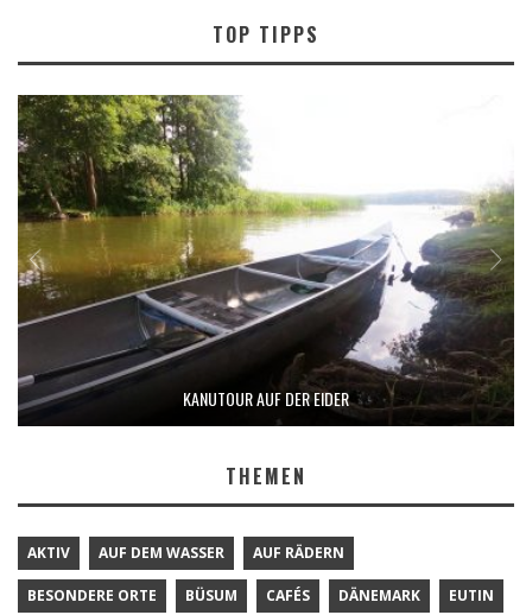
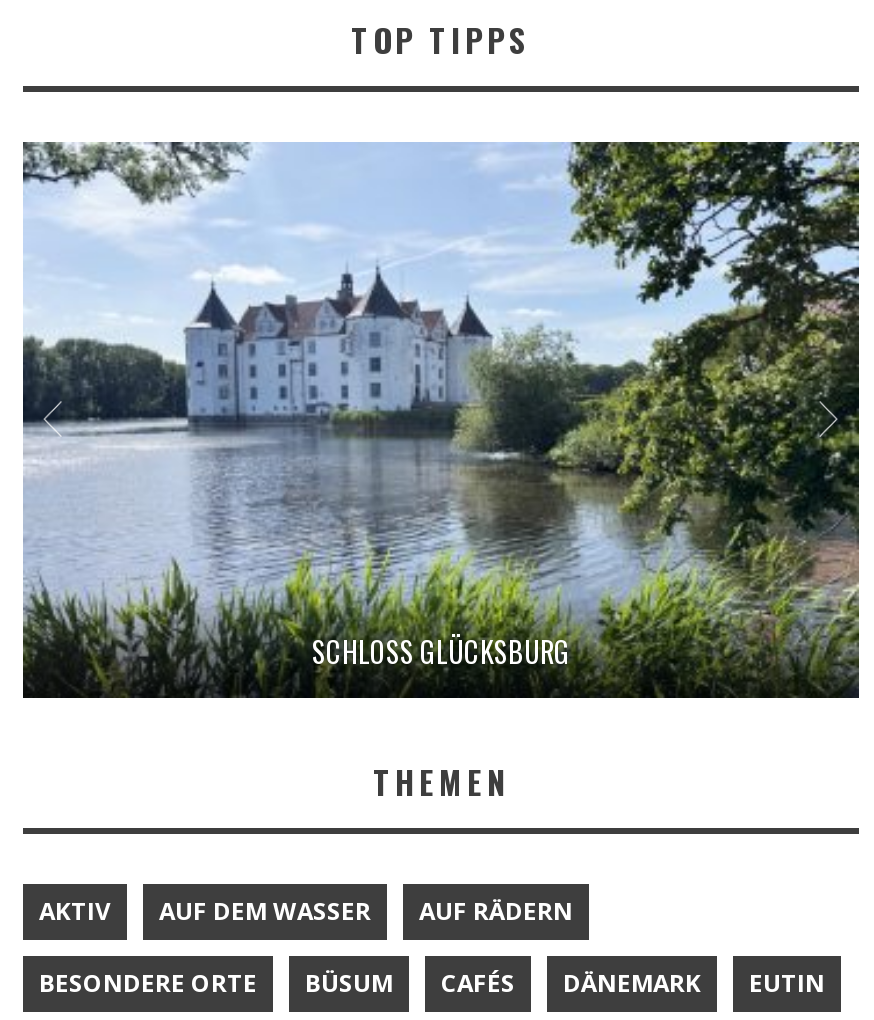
- [image]
- KANUTOUR AUF DER EIDER
+ [image]
+ SCHLOSS GLÜCKSBURG
